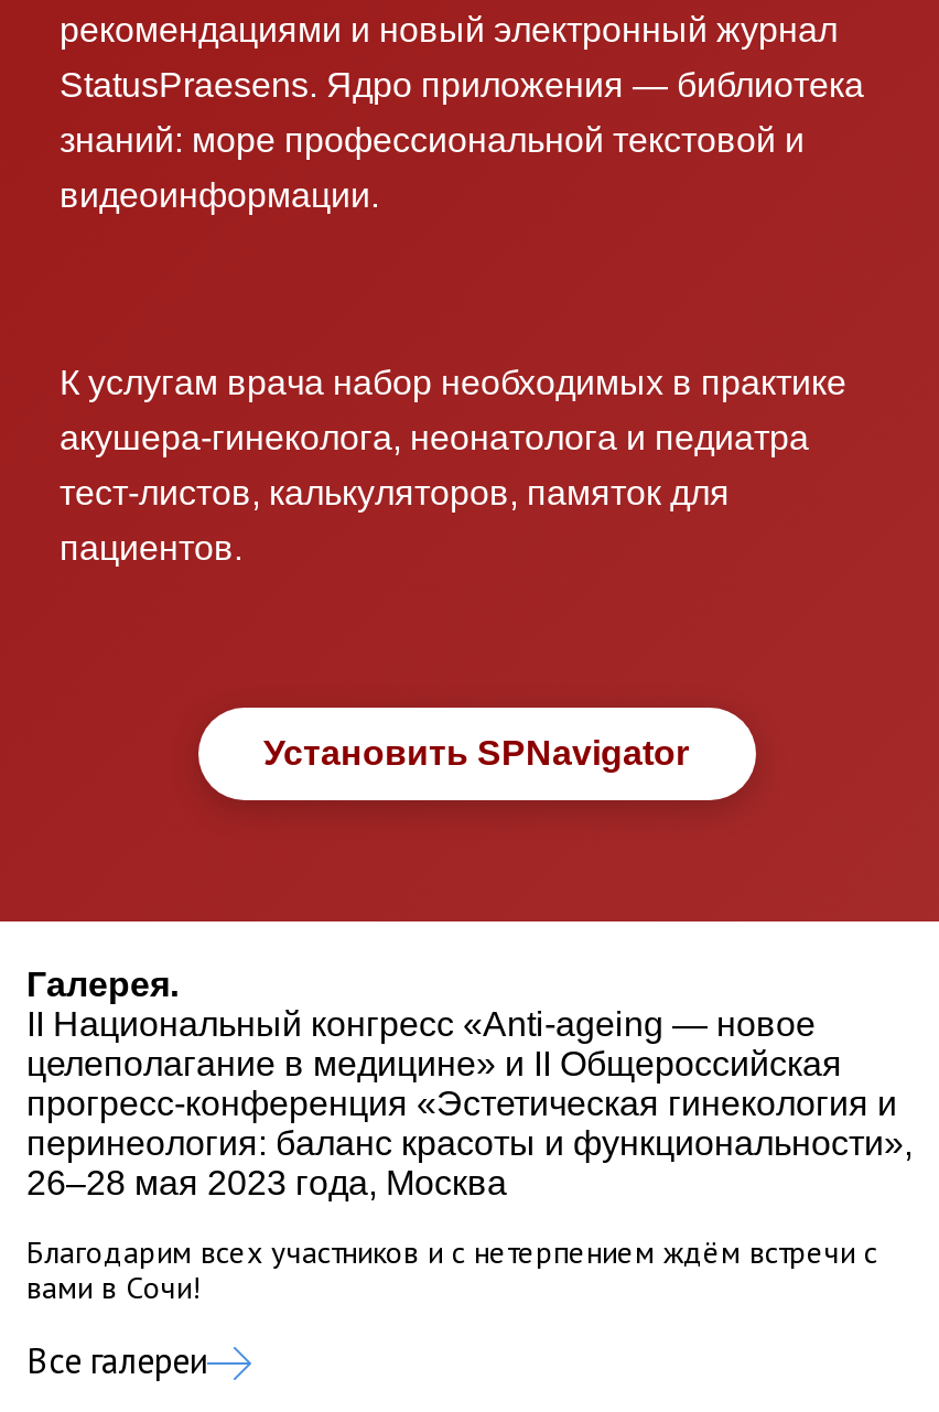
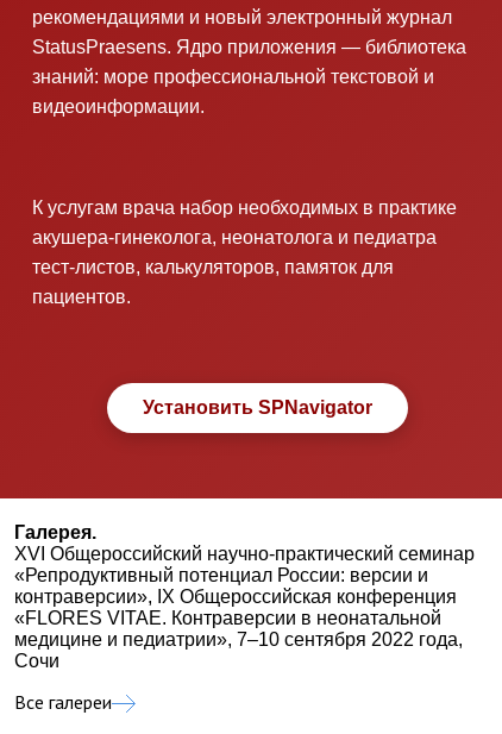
- II Национальный конгресс «Anti-ageing — новое
- целеполагание в медицине» и II Общероссийская
- прогресс-конференция «Эстетическая гинекология и
- перинеология: баланс красоты и функциональности»,
- 26–28 мая 2023 года, Москва
- Благодарим всех участников и с нетерпением ждём встречи с
- вами в Сочи!
+ XVI Общероссийский научно-практический семинар
+ «Репродуктивный потенциал России: версии и
+ контраверсии», IX Общероссийская конференция
+ «FLORES VITAE. Контраверсии в неонатальной
+ медицине и педиатрии», 7–10 сентября 2022 года,
+ Сочи
